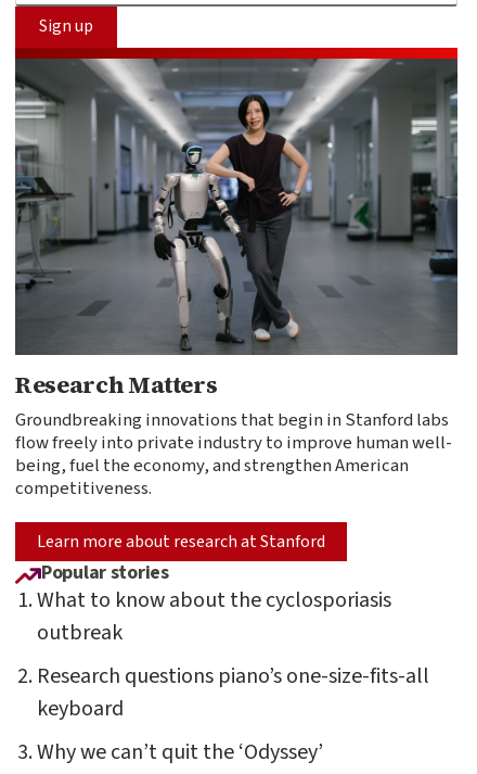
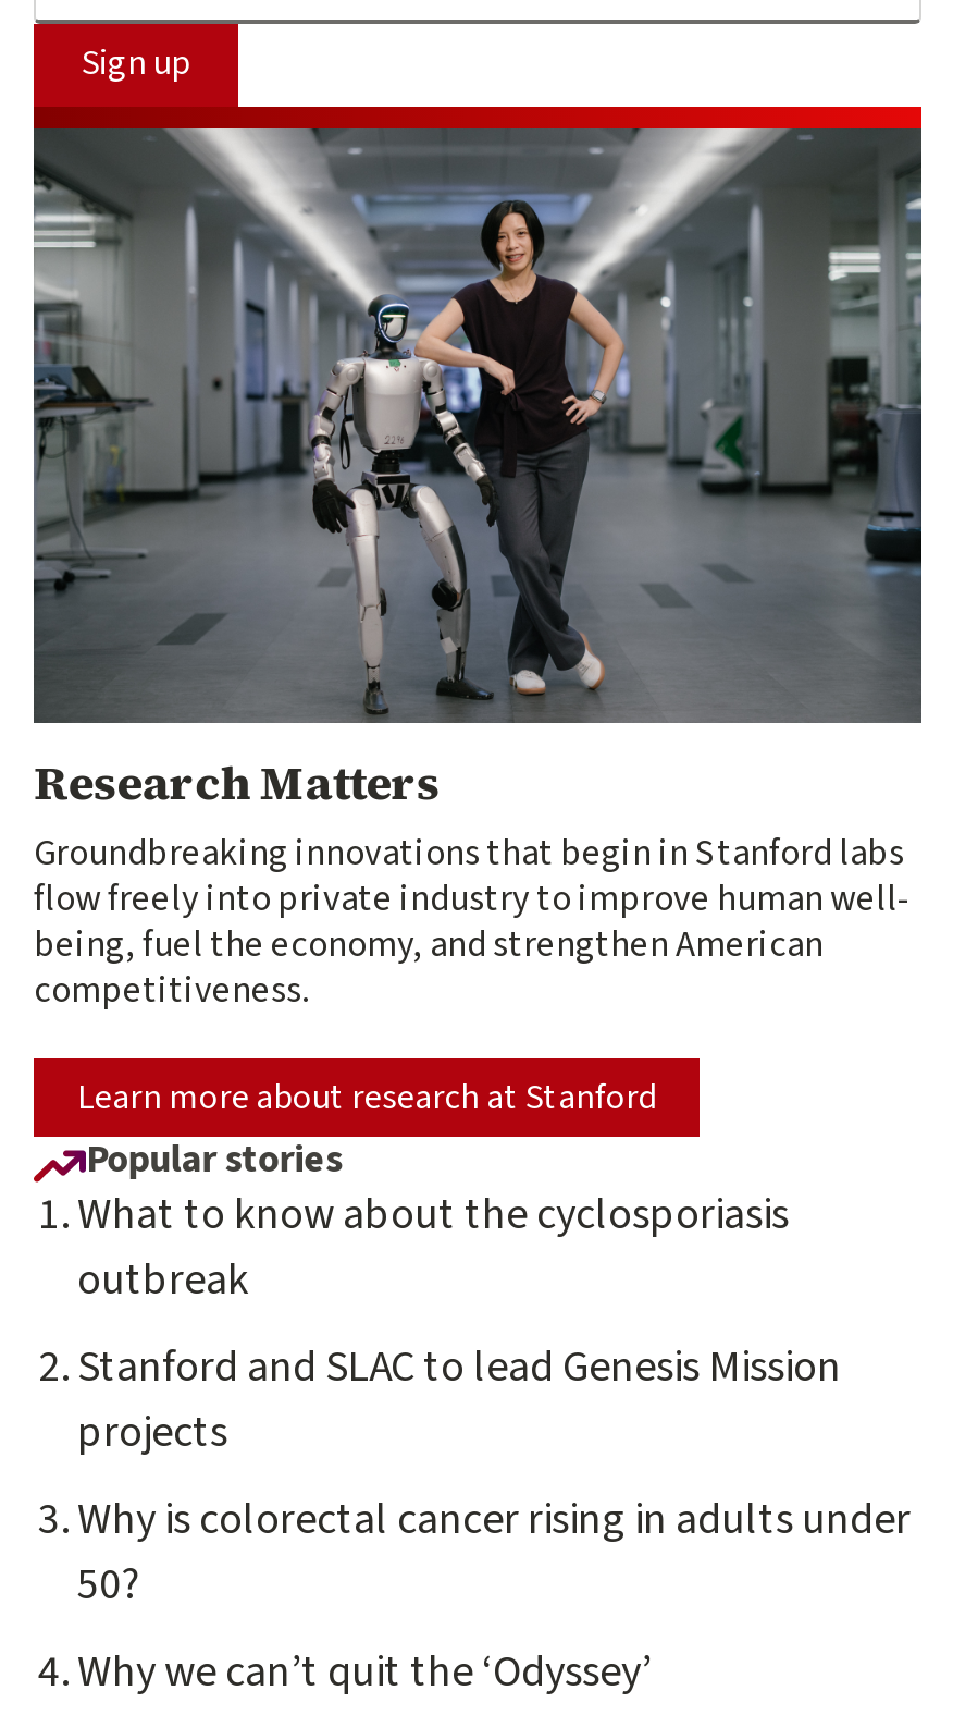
- Research questions piano’s one-size-fits-all
- keyboard
+ Stanford and SLAC to lead Genesis Mission
+ projects
+ Why is colorectal cancer rising in adults under
+ 50?
